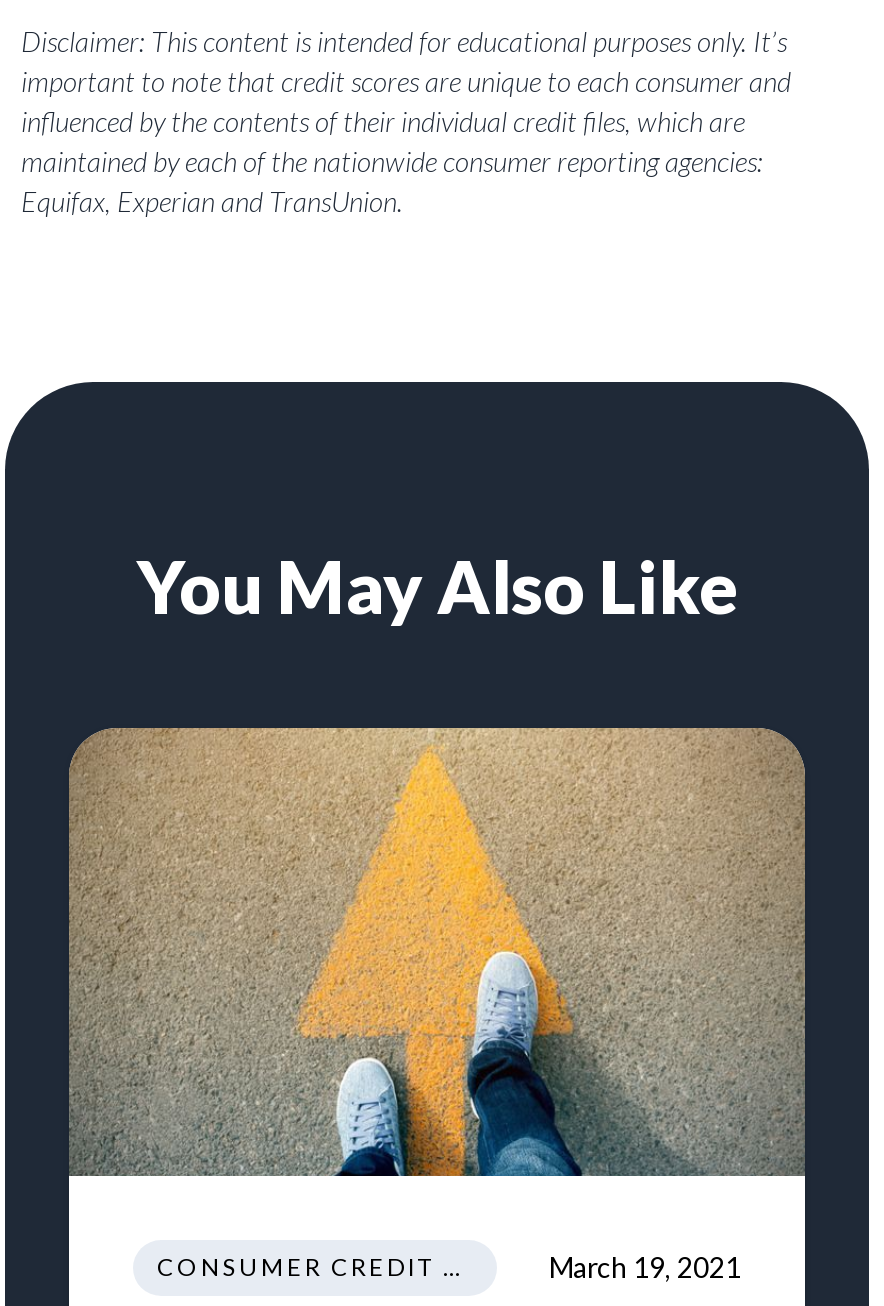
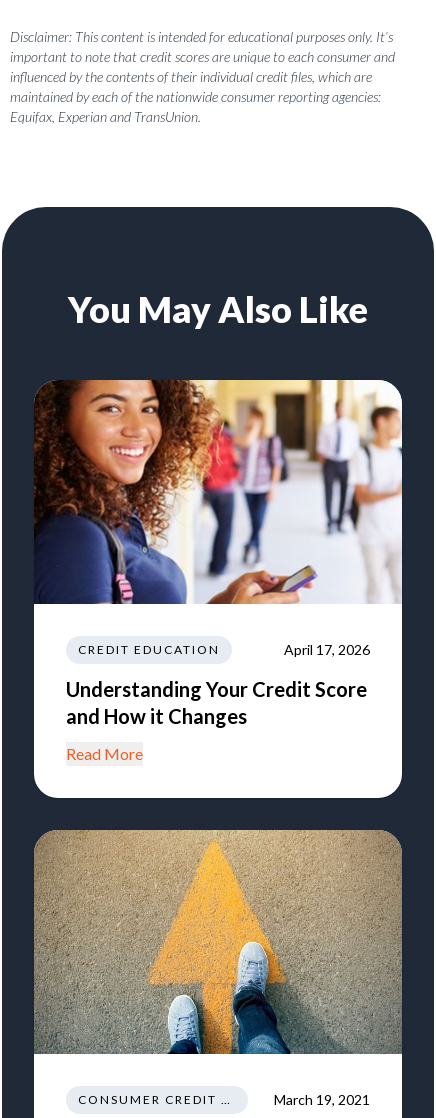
+ [image]
+ CREDIT EDUCATION
+ April 17, 2026
+ Understanding Your Credit Score
+ and How it Changes
+ Read More
